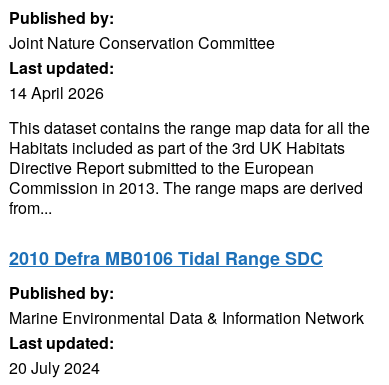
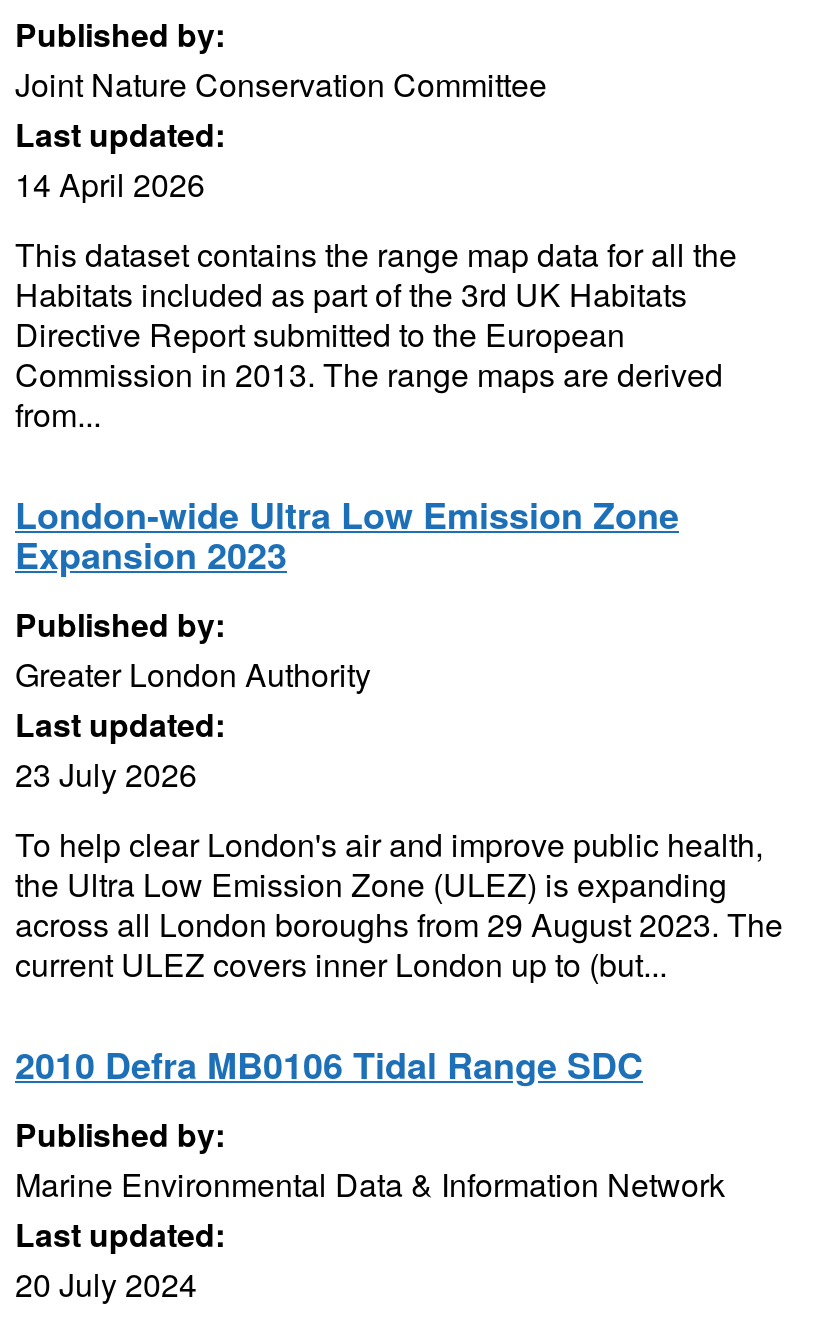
+ London-wide Ultra Low Emission Zone
+ Expansion 2023
+ Published by:
+ Greater London Authority
+ Last updated:
+ 23 July 2026
+ To help clear London's air and improve public health,
+ the Ultra Low Emission Zone (ULEZ) is expanding
+ across all London boroughs from 29 August 2023. The
+ current ULEZ covers inner London up to (but...
